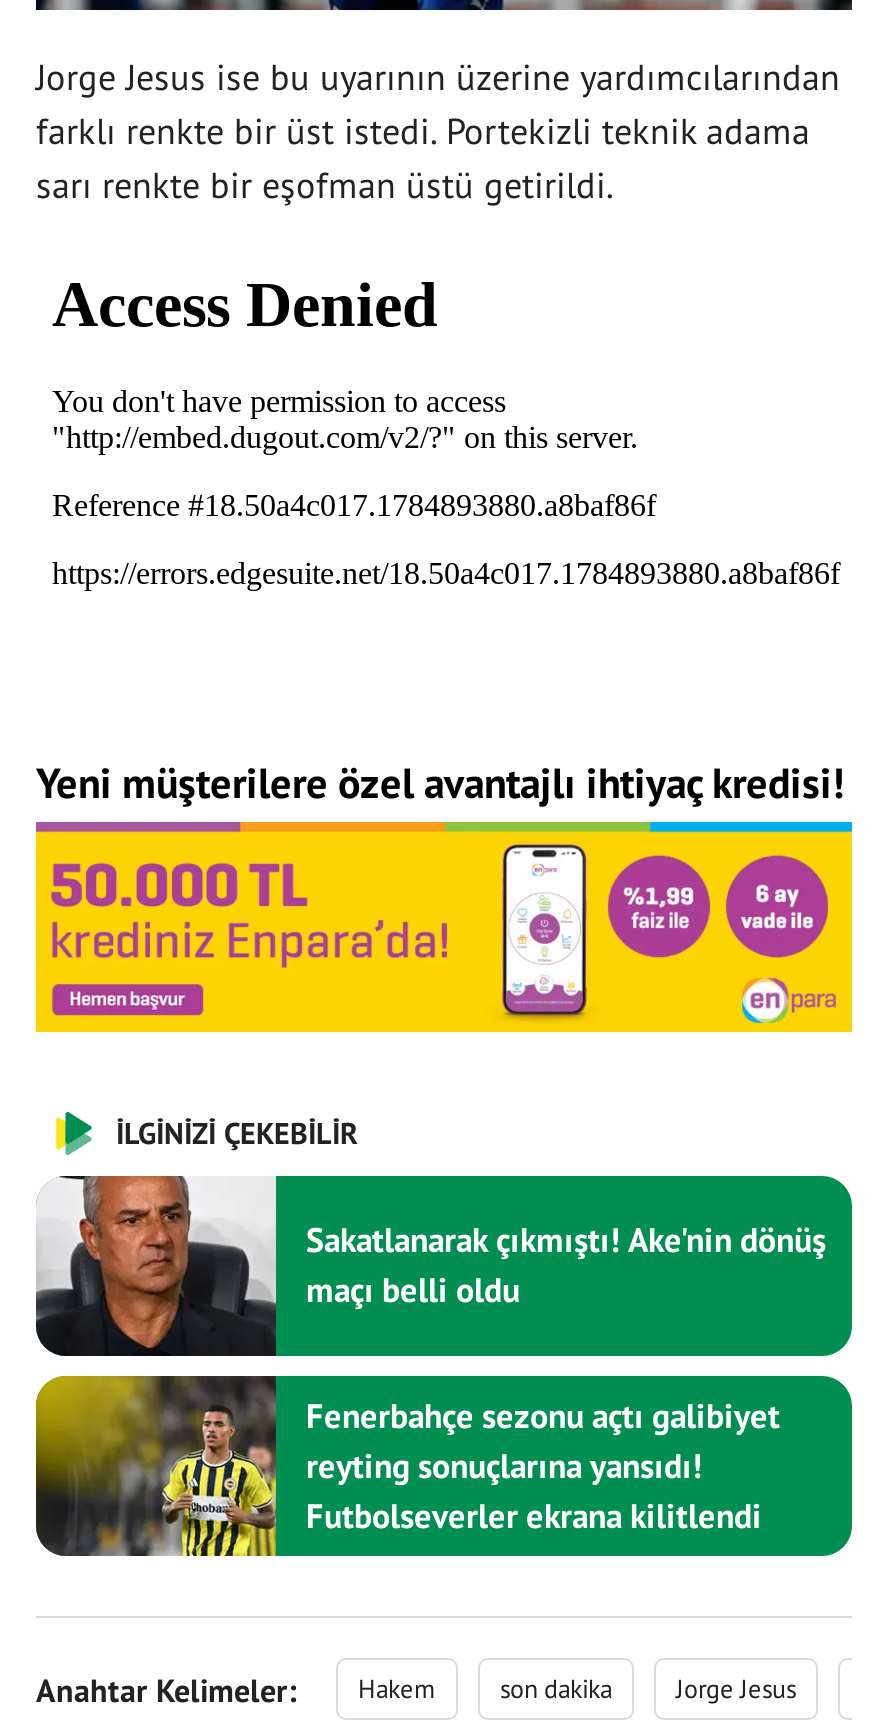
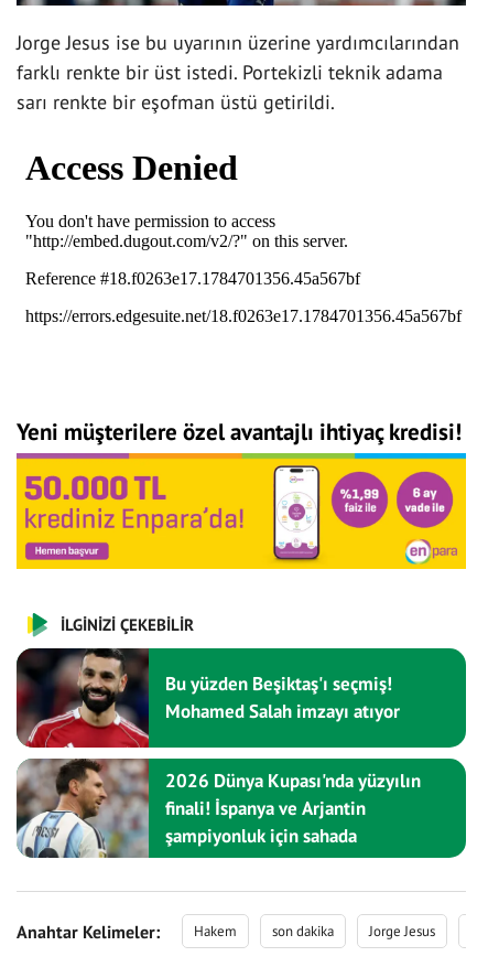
- [image]
- Sakatlanarak çıkmıştı! Ake'nin dönüş
- maçı belli oldu
+ [image]
+ Bu yüzden Beşiktaş'ı seçmiş!
+ Mohamed Salah imzayı atıyor

- [image]
- Fenerbahçe sezonu açtı galibiyet
- reyting sonuçlarına yansıdı!
- Futbolseverler ekrana kilitlendi
+ [image]
+ 2026 Dünya Kupası'nda yüzyılın
+ finali! İspanya ve Arjantin
+ şampiyonluk için sahada
